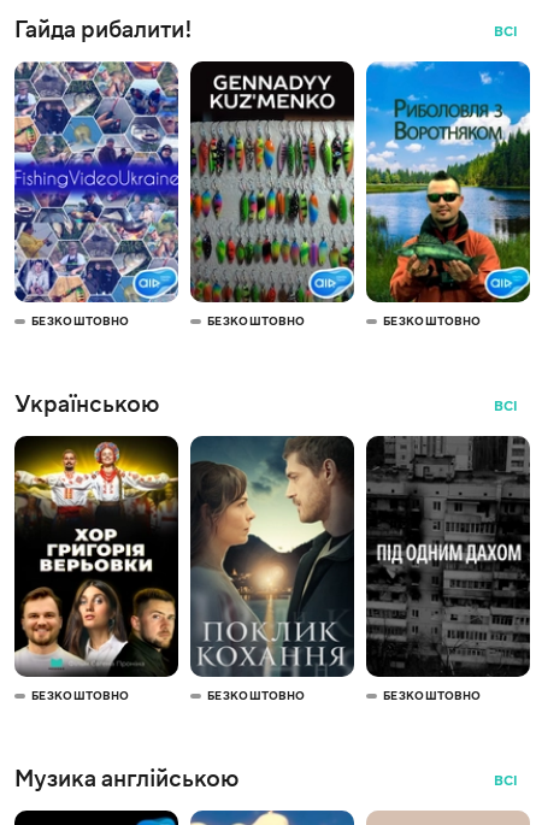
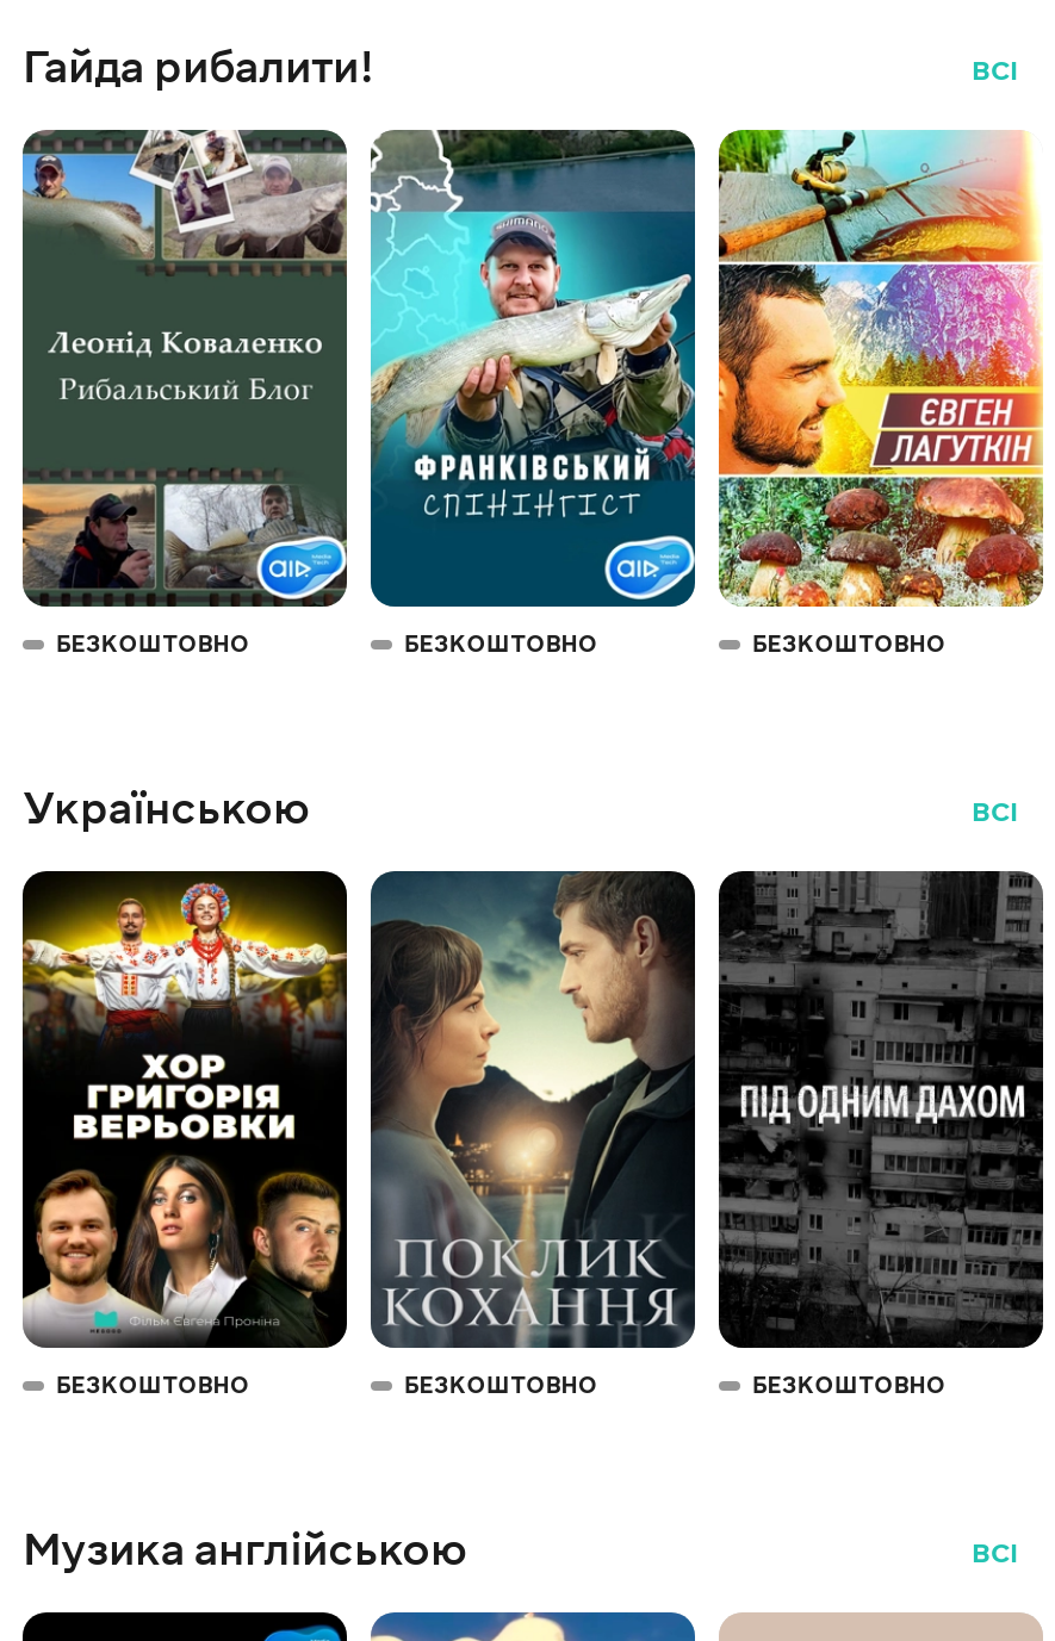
- [image]
+ [image]

- [image]
+ [image]

- [image]
+ [image]
